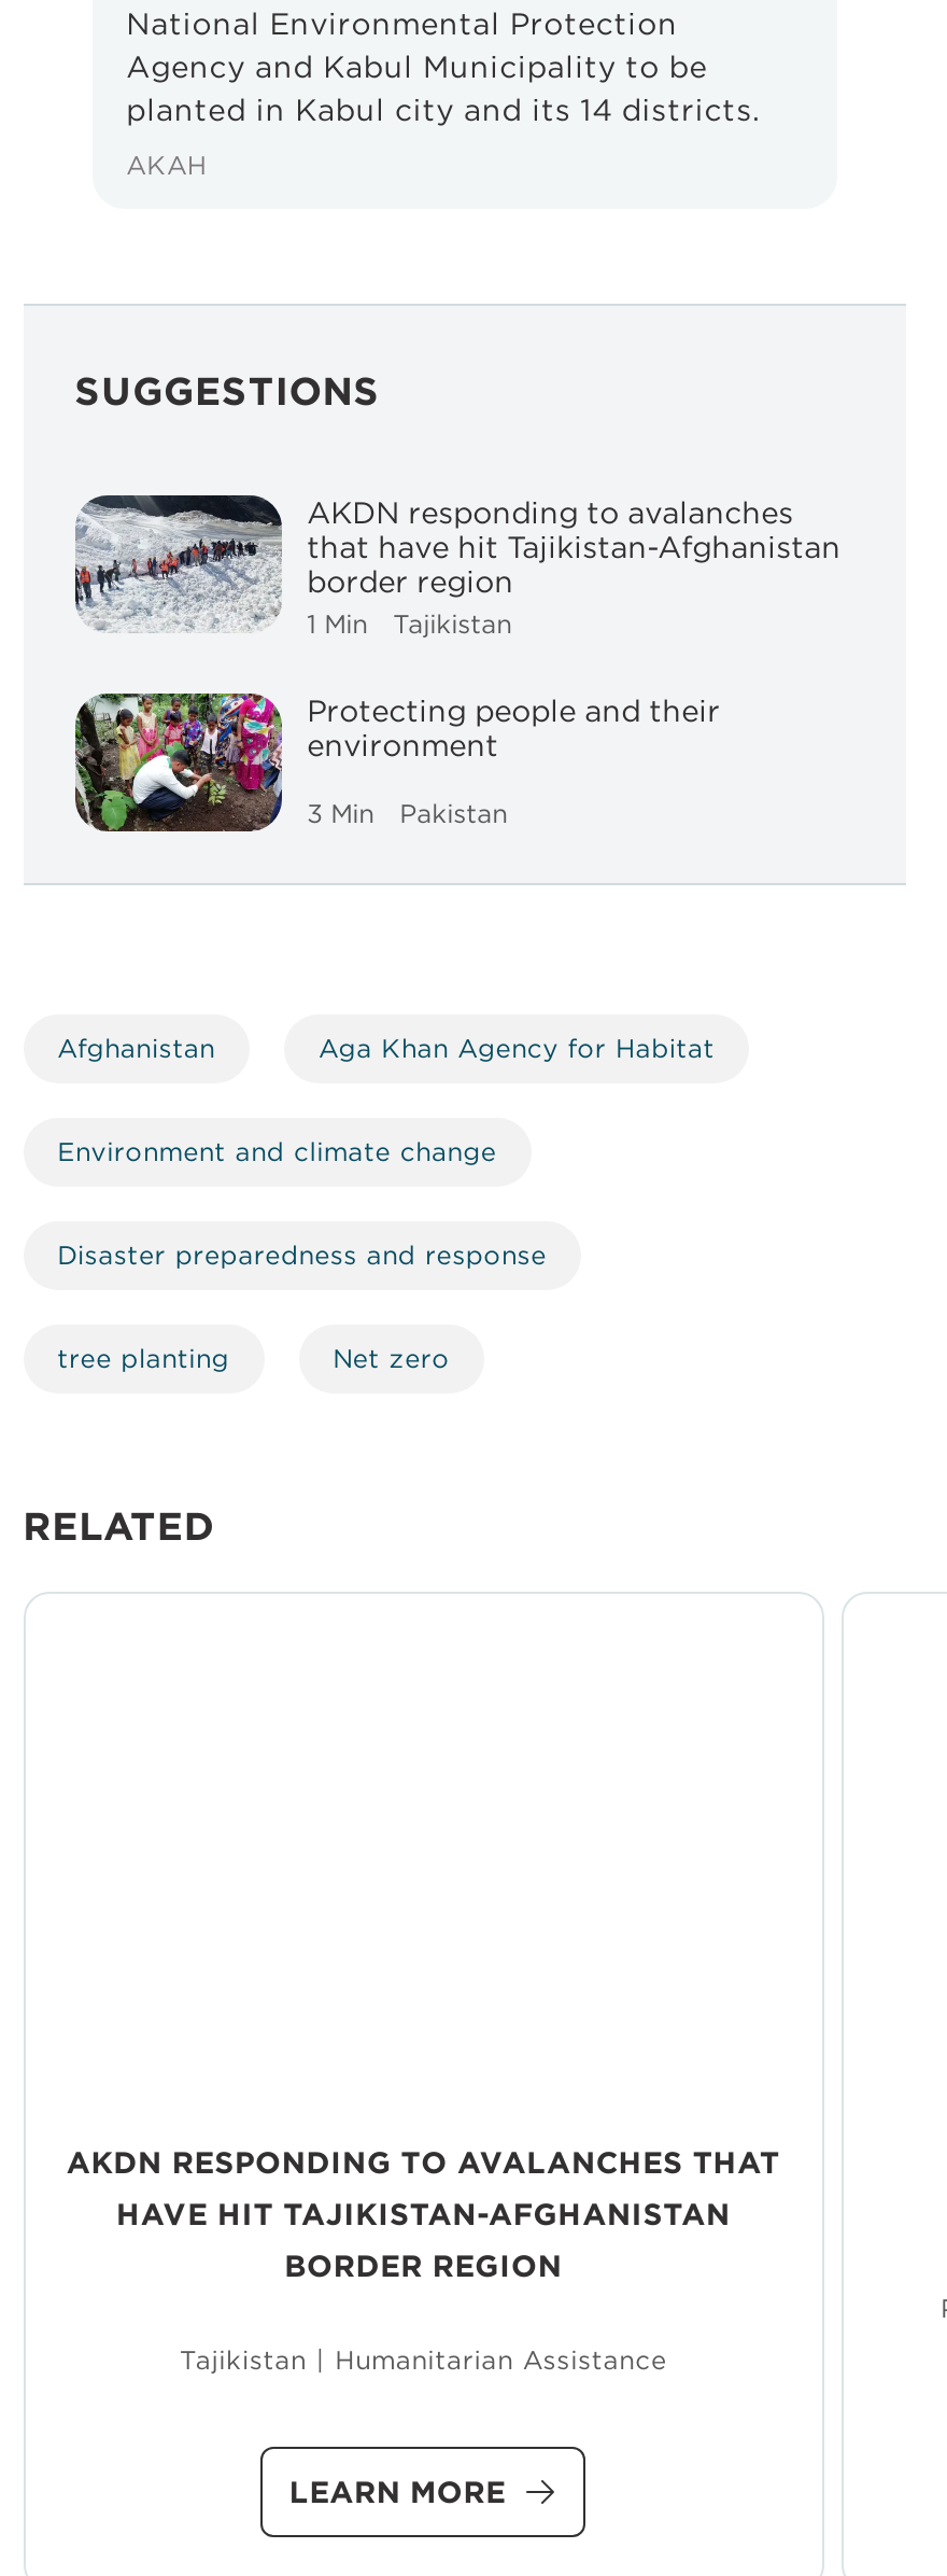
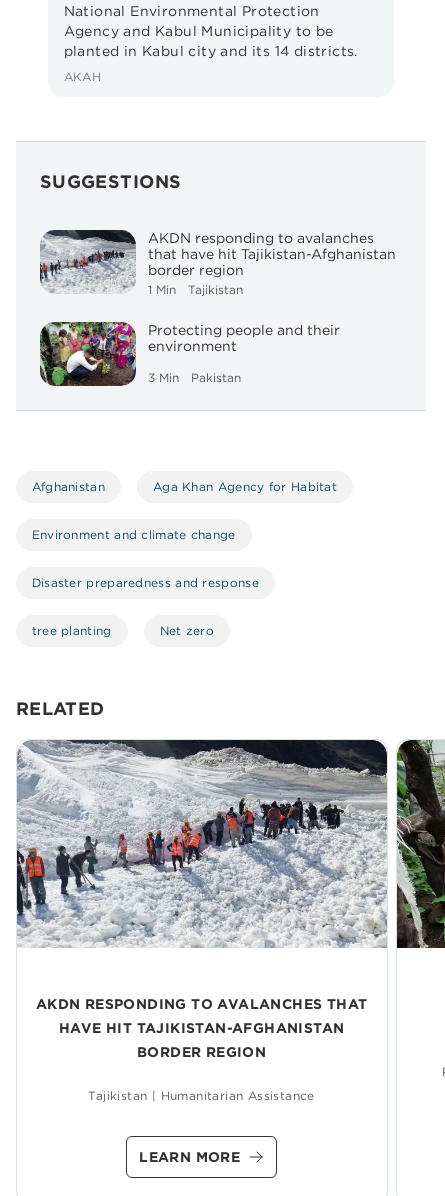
+ [image]

+ [image]
